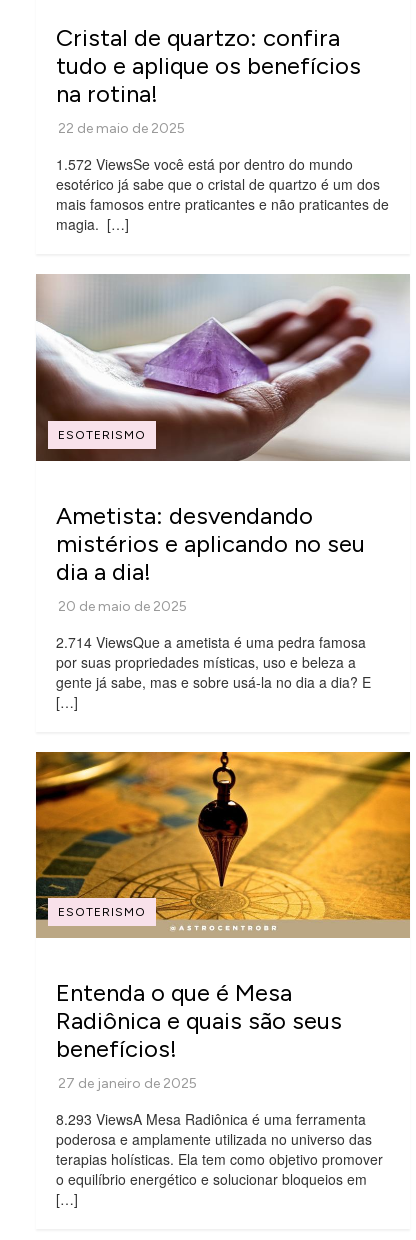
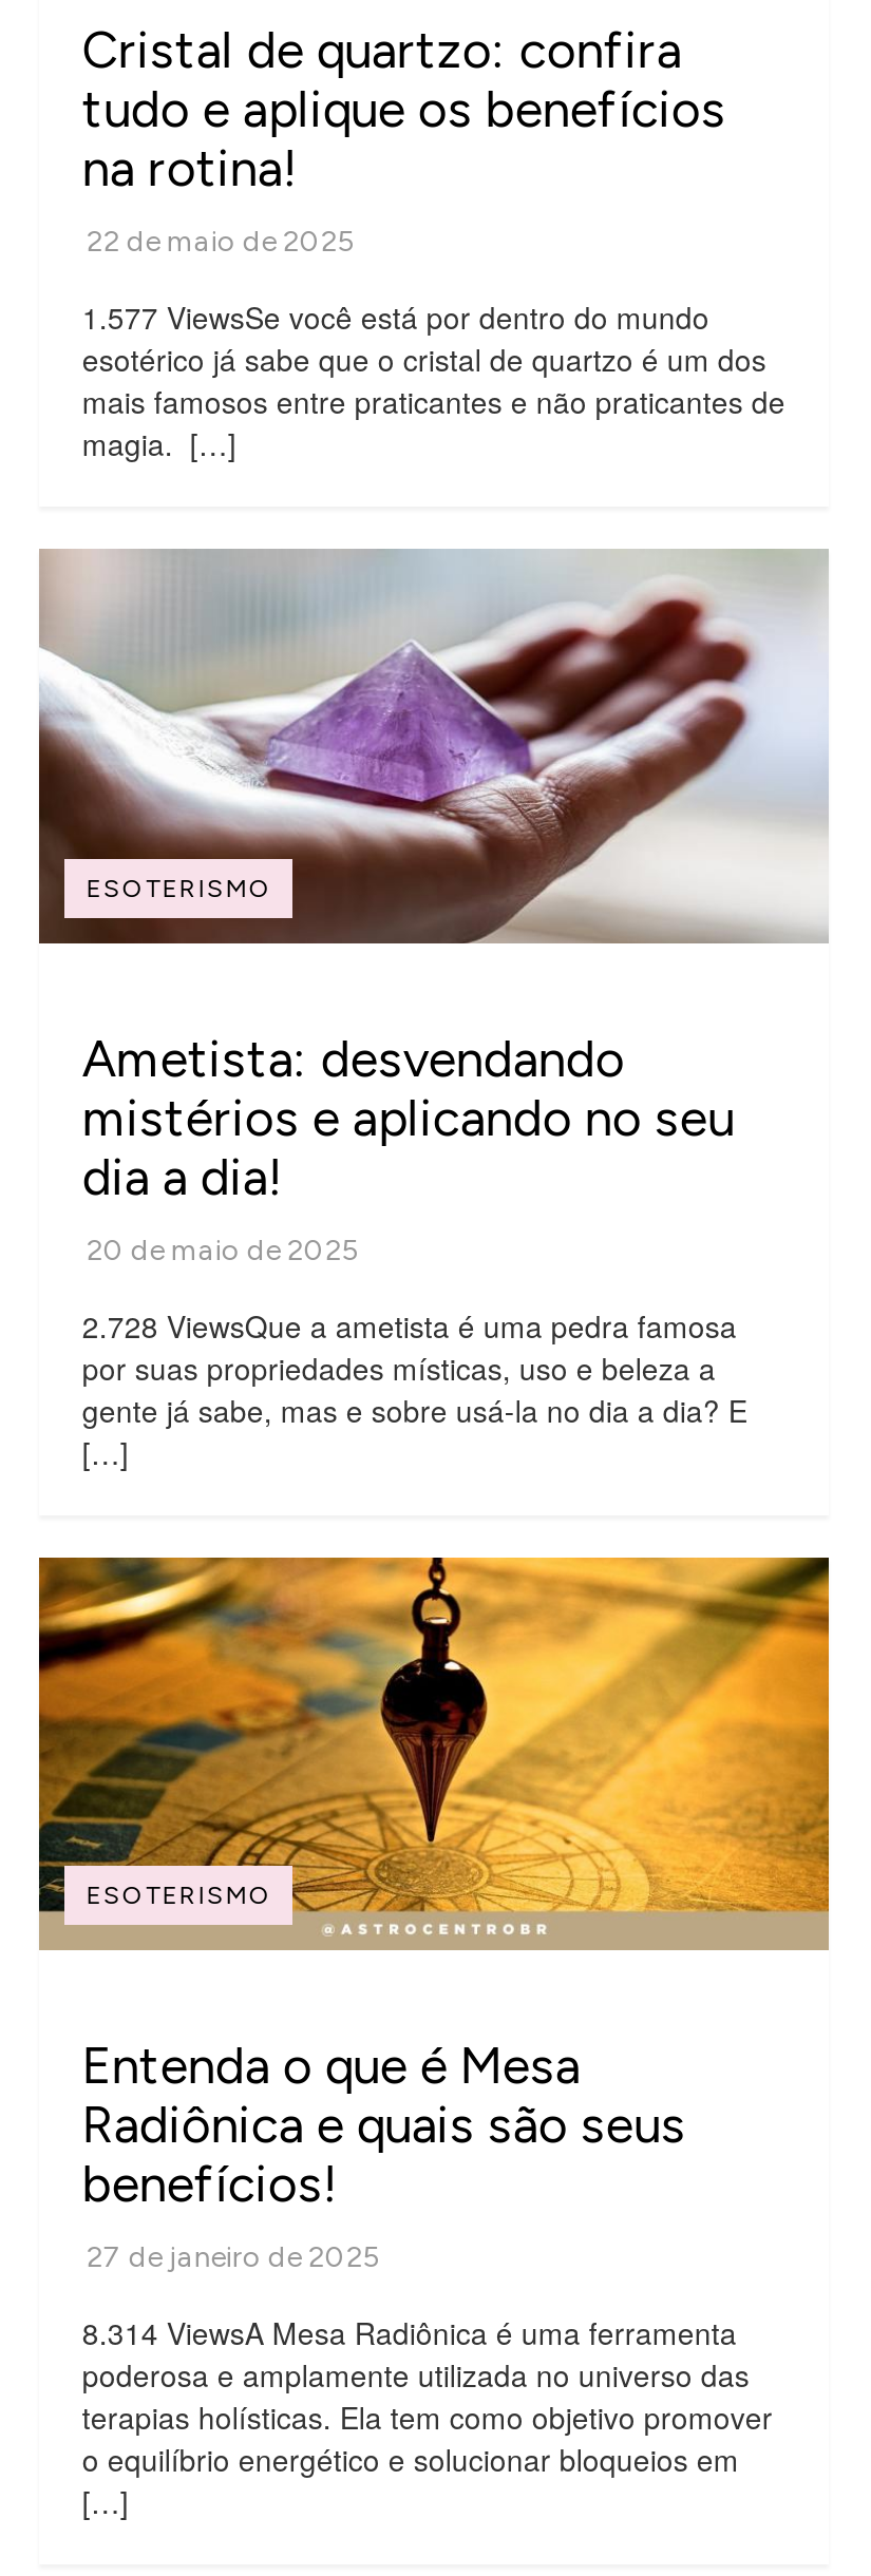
- 1.572 ViewsSe você está por dentro do mundo
+ 1.577 ViewsSe você está por dentro do mundo

- 2.714 ViewsQue a ametista é uma pedra famosa
+ 2.728 ViewsQue a ametista é uma pedra famosa

- 8.293 ViewsA Mesa Radiônica é uma ferramenta
+ 8.314 ViewsA Mesa Radiônica é uma ferramenta
